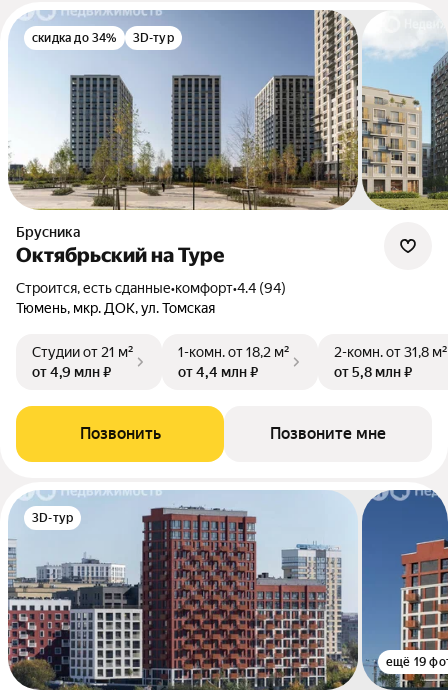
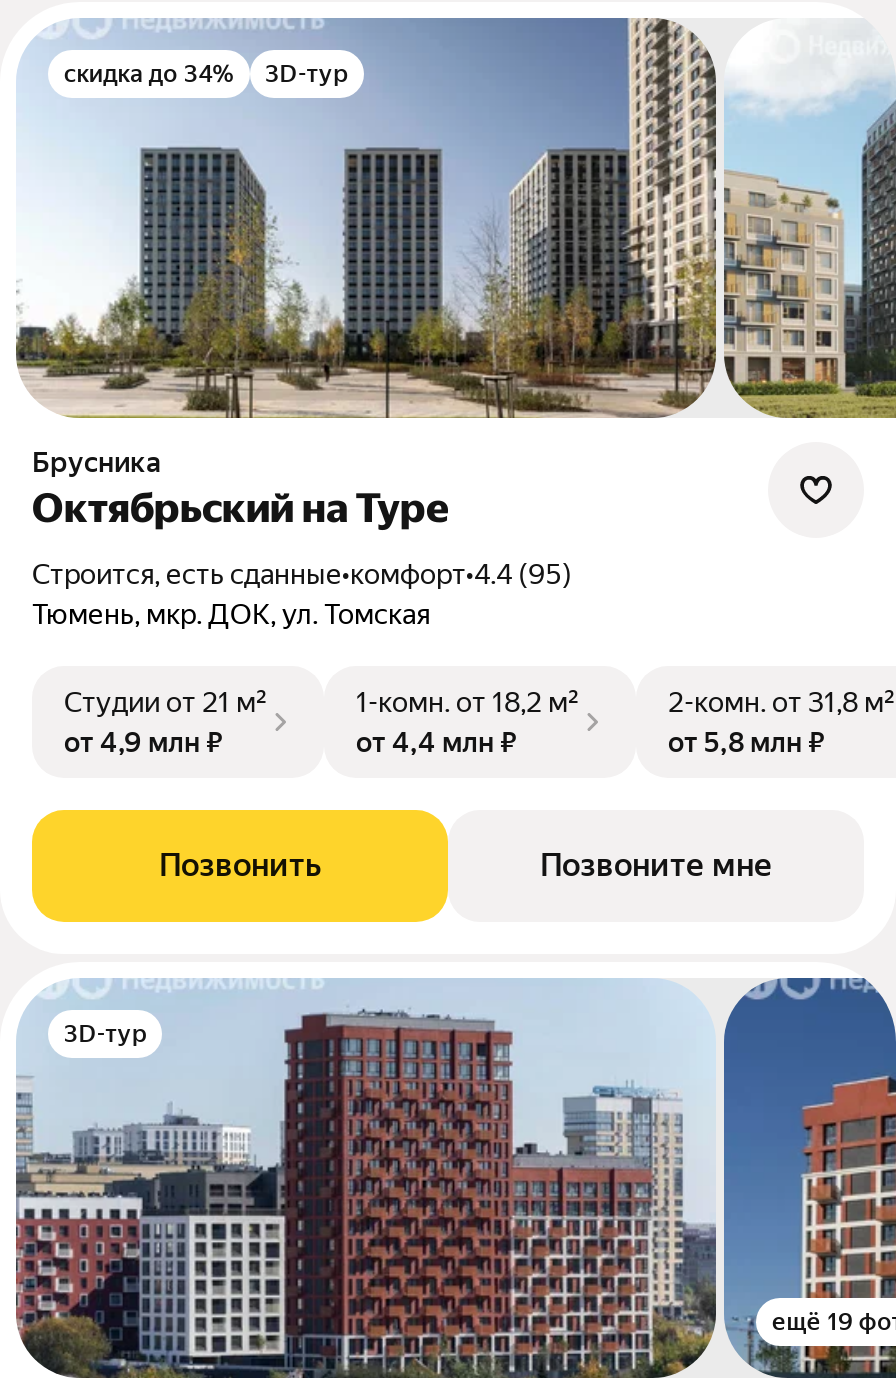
- Строится, есть сданные•комфорт•4.4 (94)
+ Строится, есть сданные•комфорт•4.4 (95)
